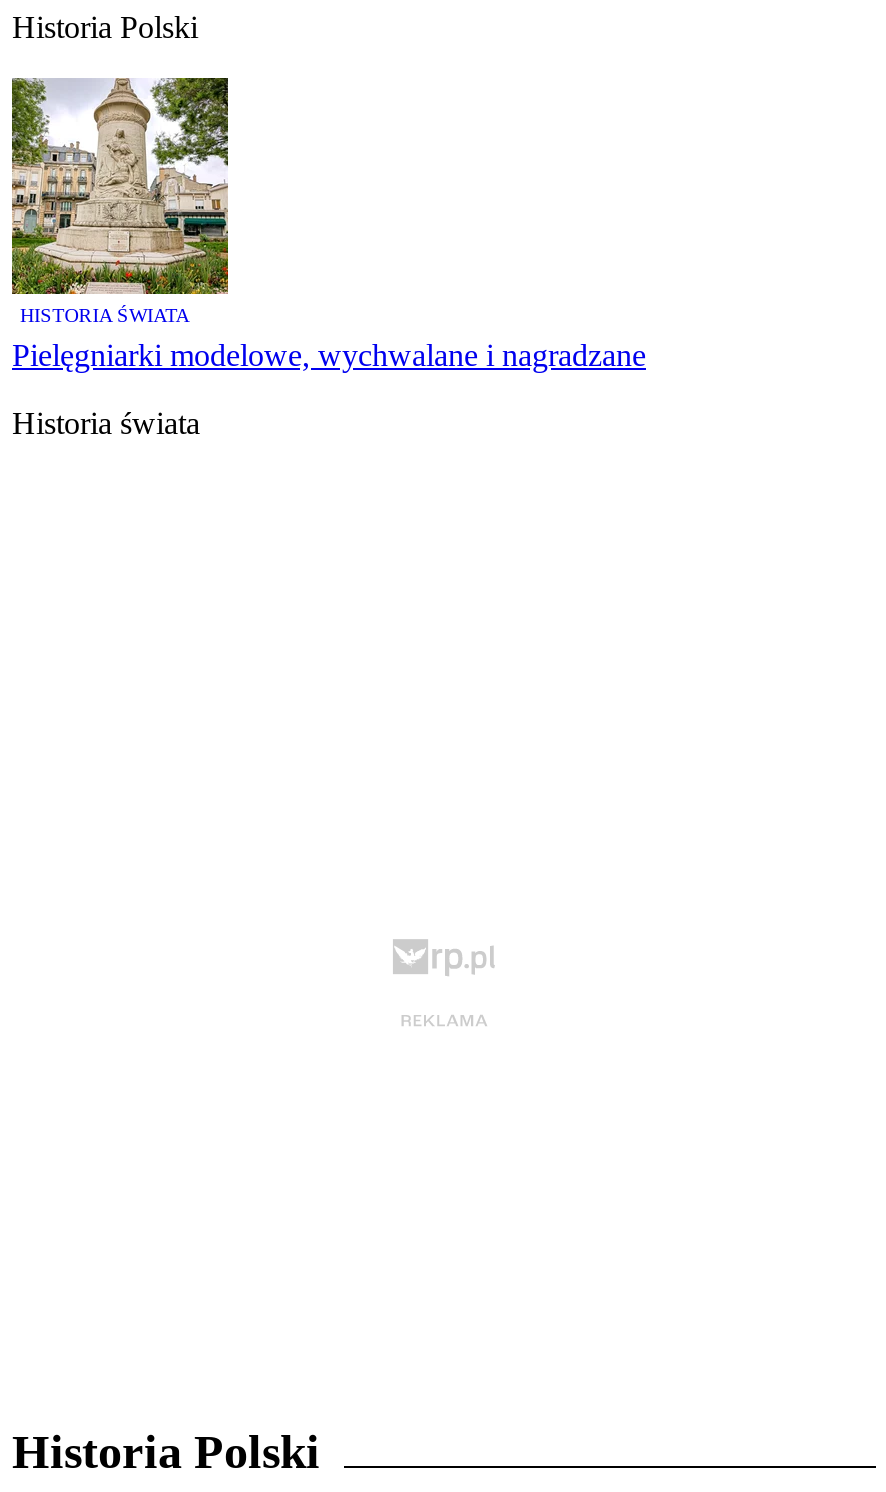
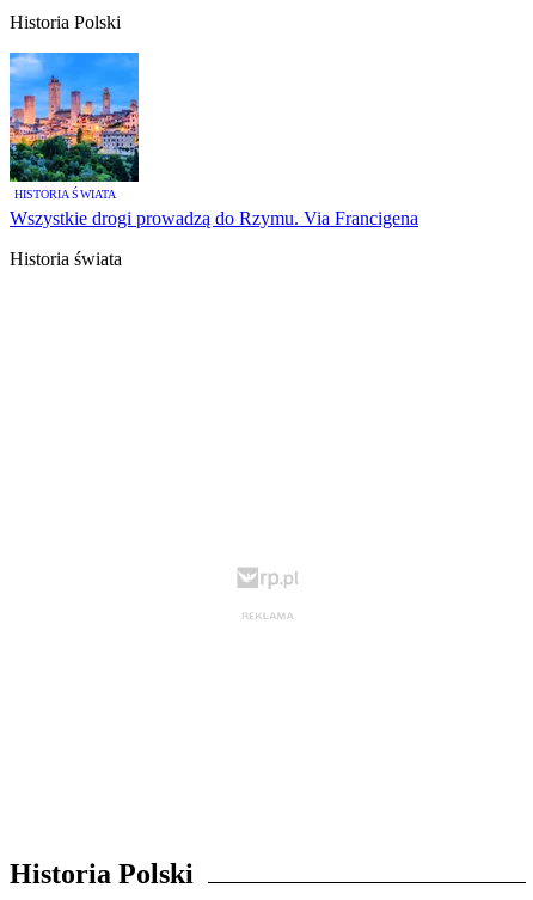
- [image]
- Pielęgniarki modelowe, wychwalane i nagradzane
+ [image]
+ Wszystkie drogi prowadzą do Rzymu. Via Francigena
